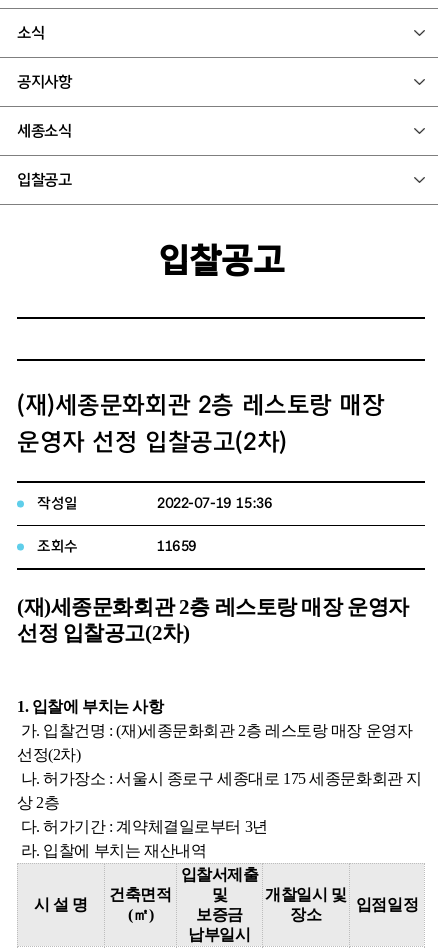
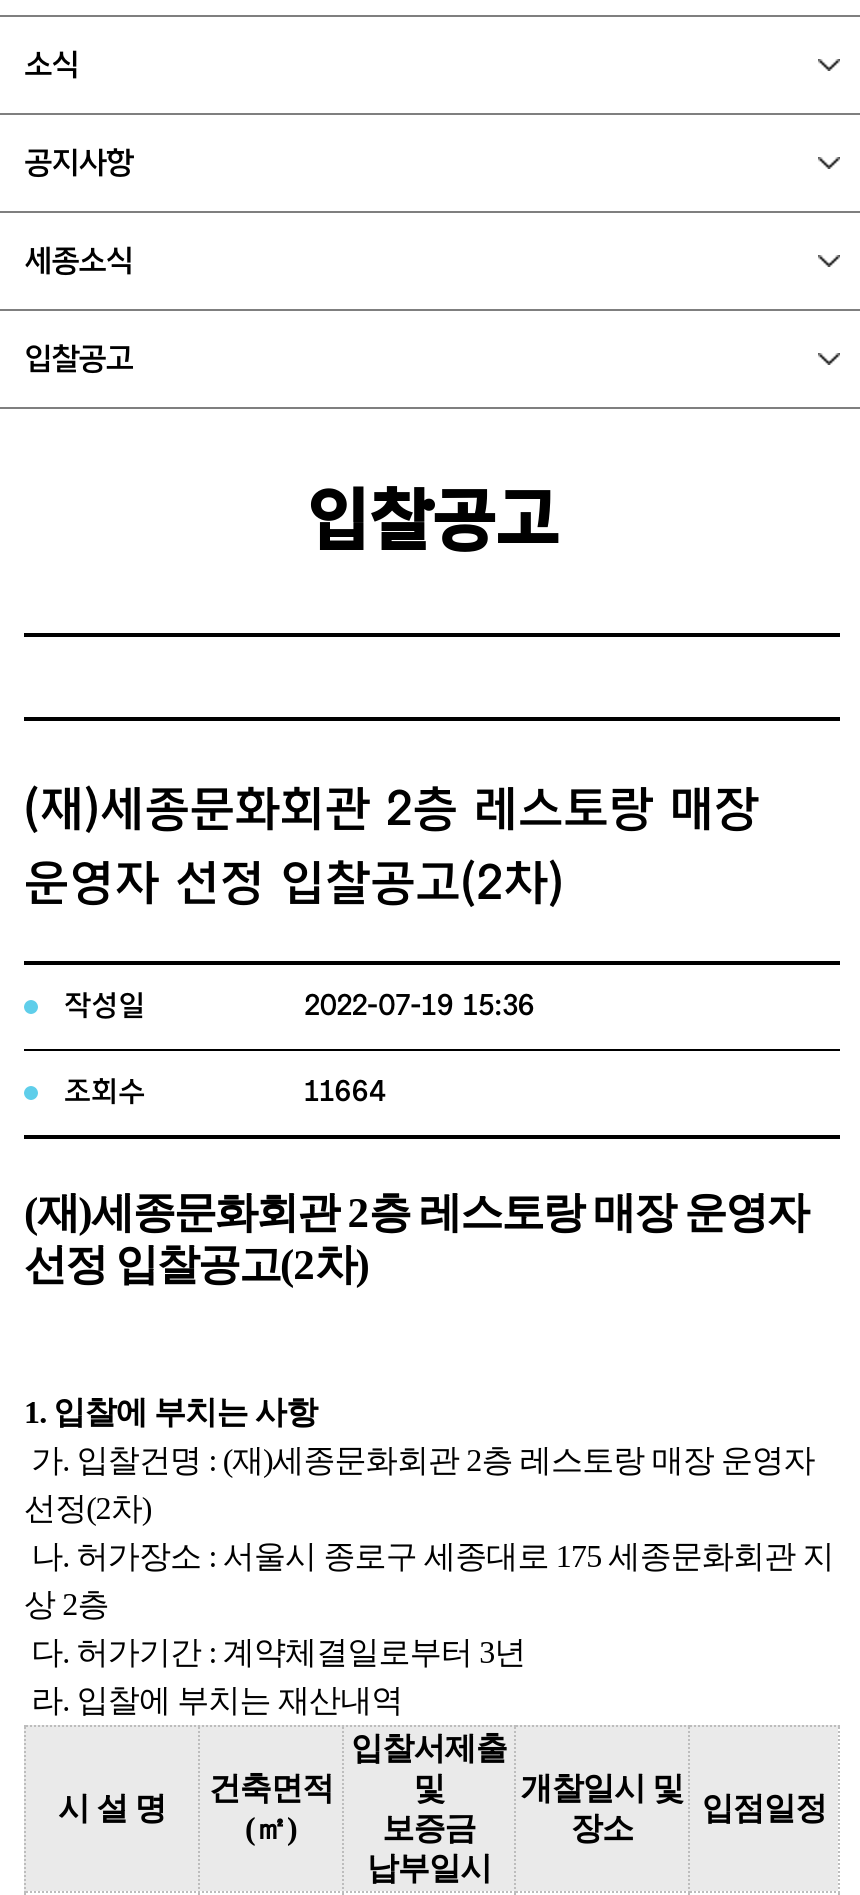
- 11659
+ 11664
